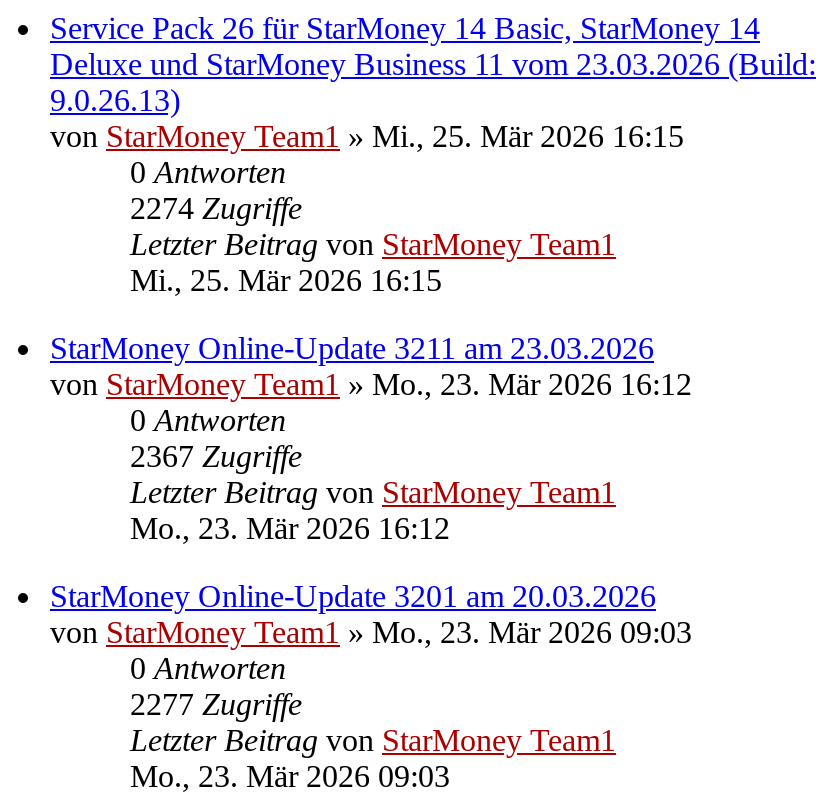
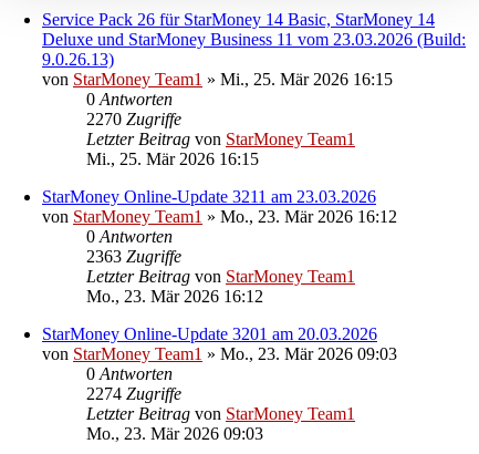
- 2274 Zugriffe
+ 2270 Zugriffe

- 2367 Zugriffe
+ 2363 Zugriffe

- 2277 Zugriffe
+ 2274 Zugriffe
